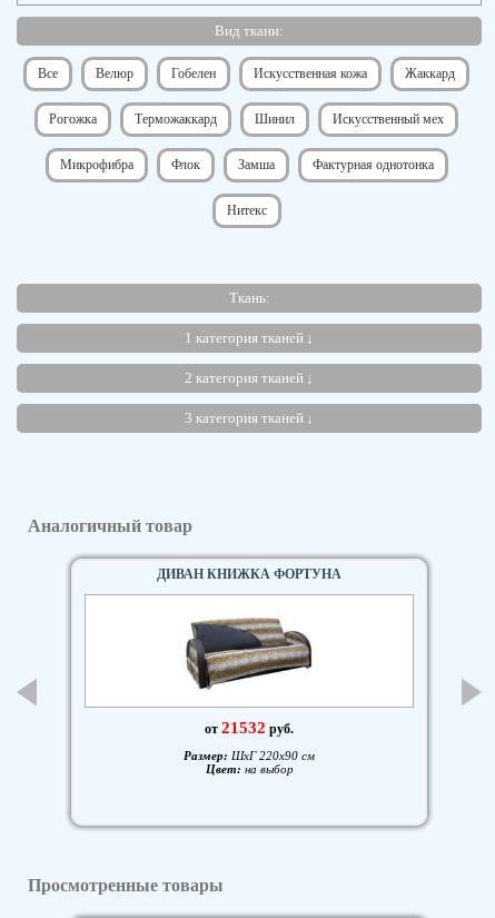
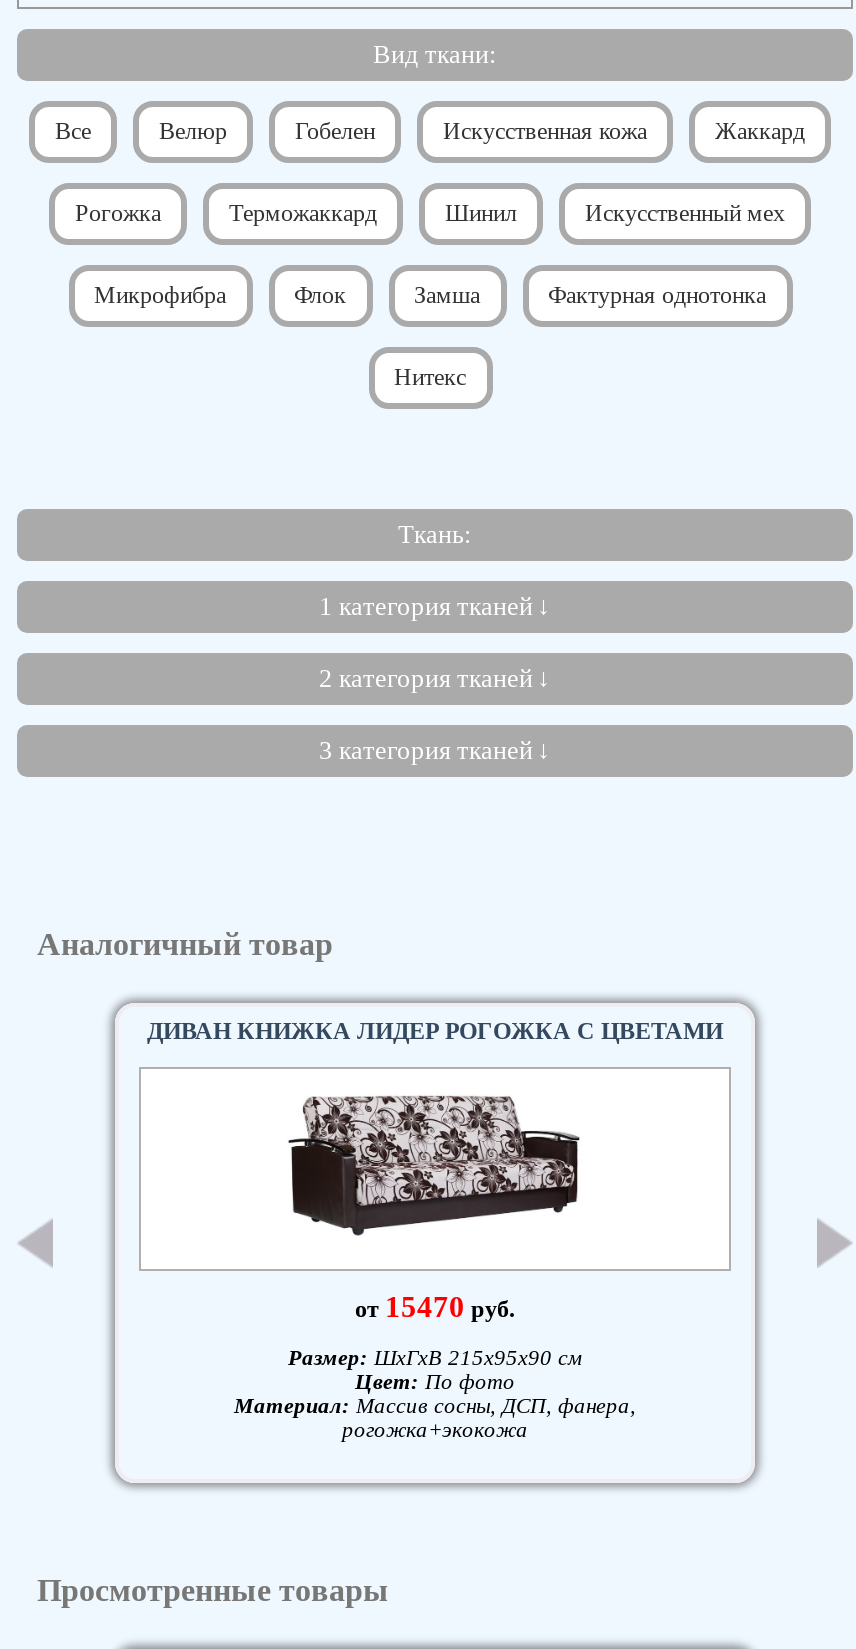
- ДИВАН КНИЖКА ФОРТУНА
+ ДИВАН КНИЖКА ЛИДЕР РОГОЖКА С ЦВЕТАМИ

- [image]
- от 21532 руб.
+ [image]
+ от 15470 руб.

- Размер: ШxГ 220x90 см
- Цвет: на выбор
+ Размер: ШxГxВ 215x95x90 см
+ Цвет: По фото
+ Материал: Массив сосны, ДСП, фанера,
+ рогожка+экокожа
